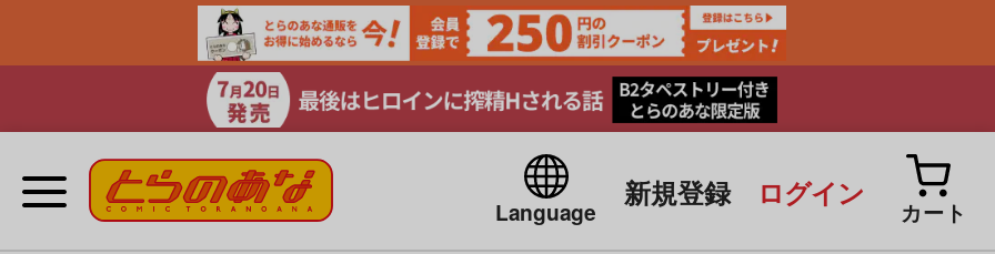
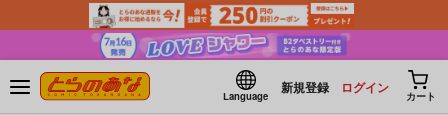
- [image]
+ [image]
